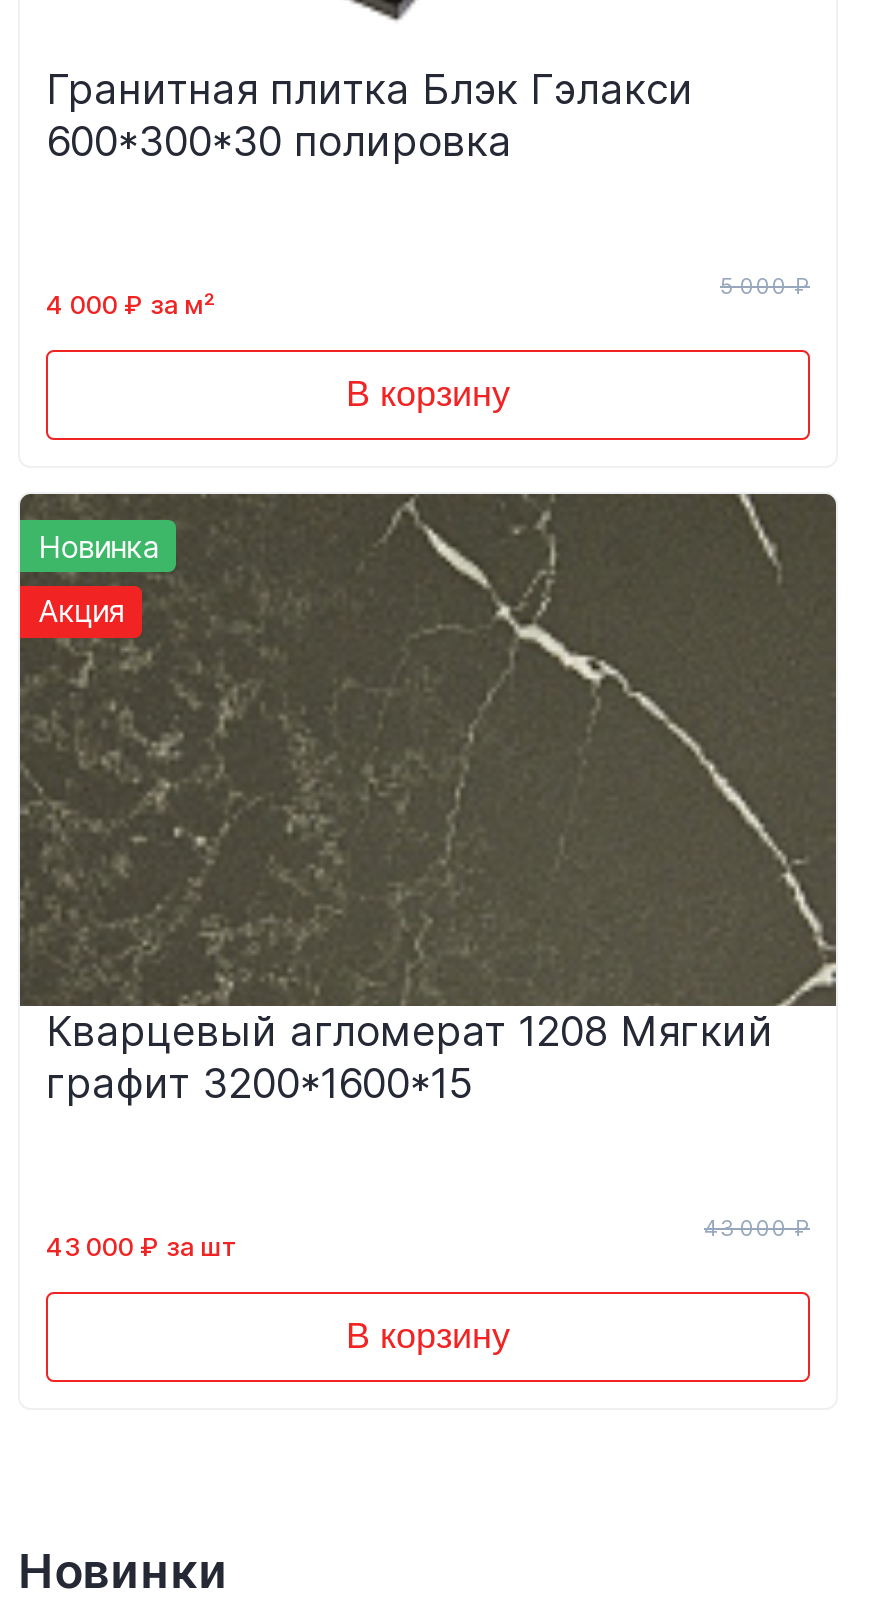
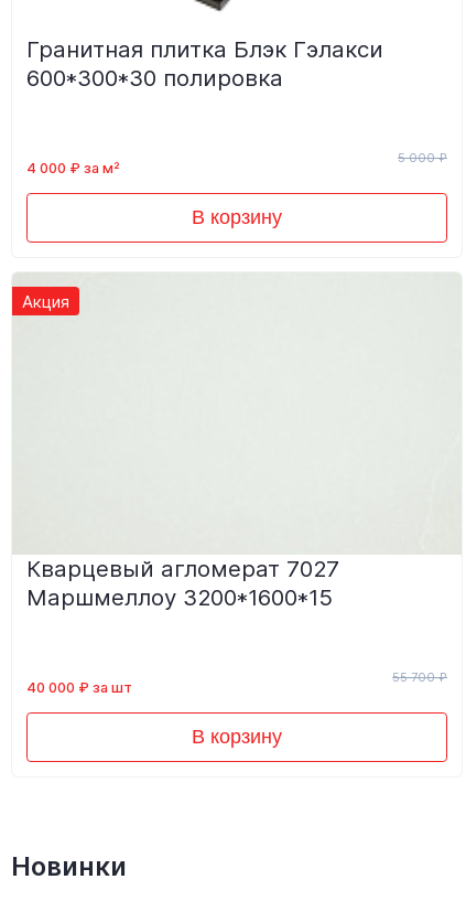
- [image]
- Новинка

moved up: Акция

- Кварцевый агломерат 1208 Мягкий
- графит 3200*1600*15
+ Кварцевый агломерат 7027
+ Маршмеллоу 3200*1600*15

- 43 000 ₽
+ 55 700 ₽

- 43 000 ₽ за шт
+ 40 000 ₽ за шт
